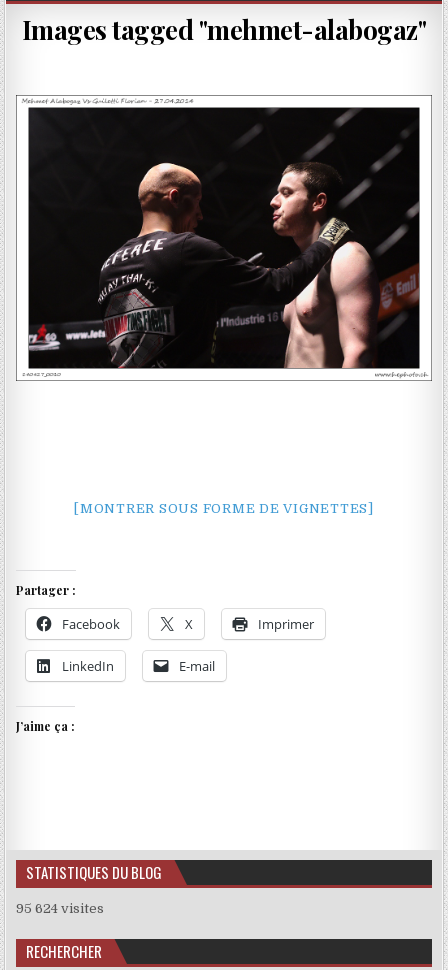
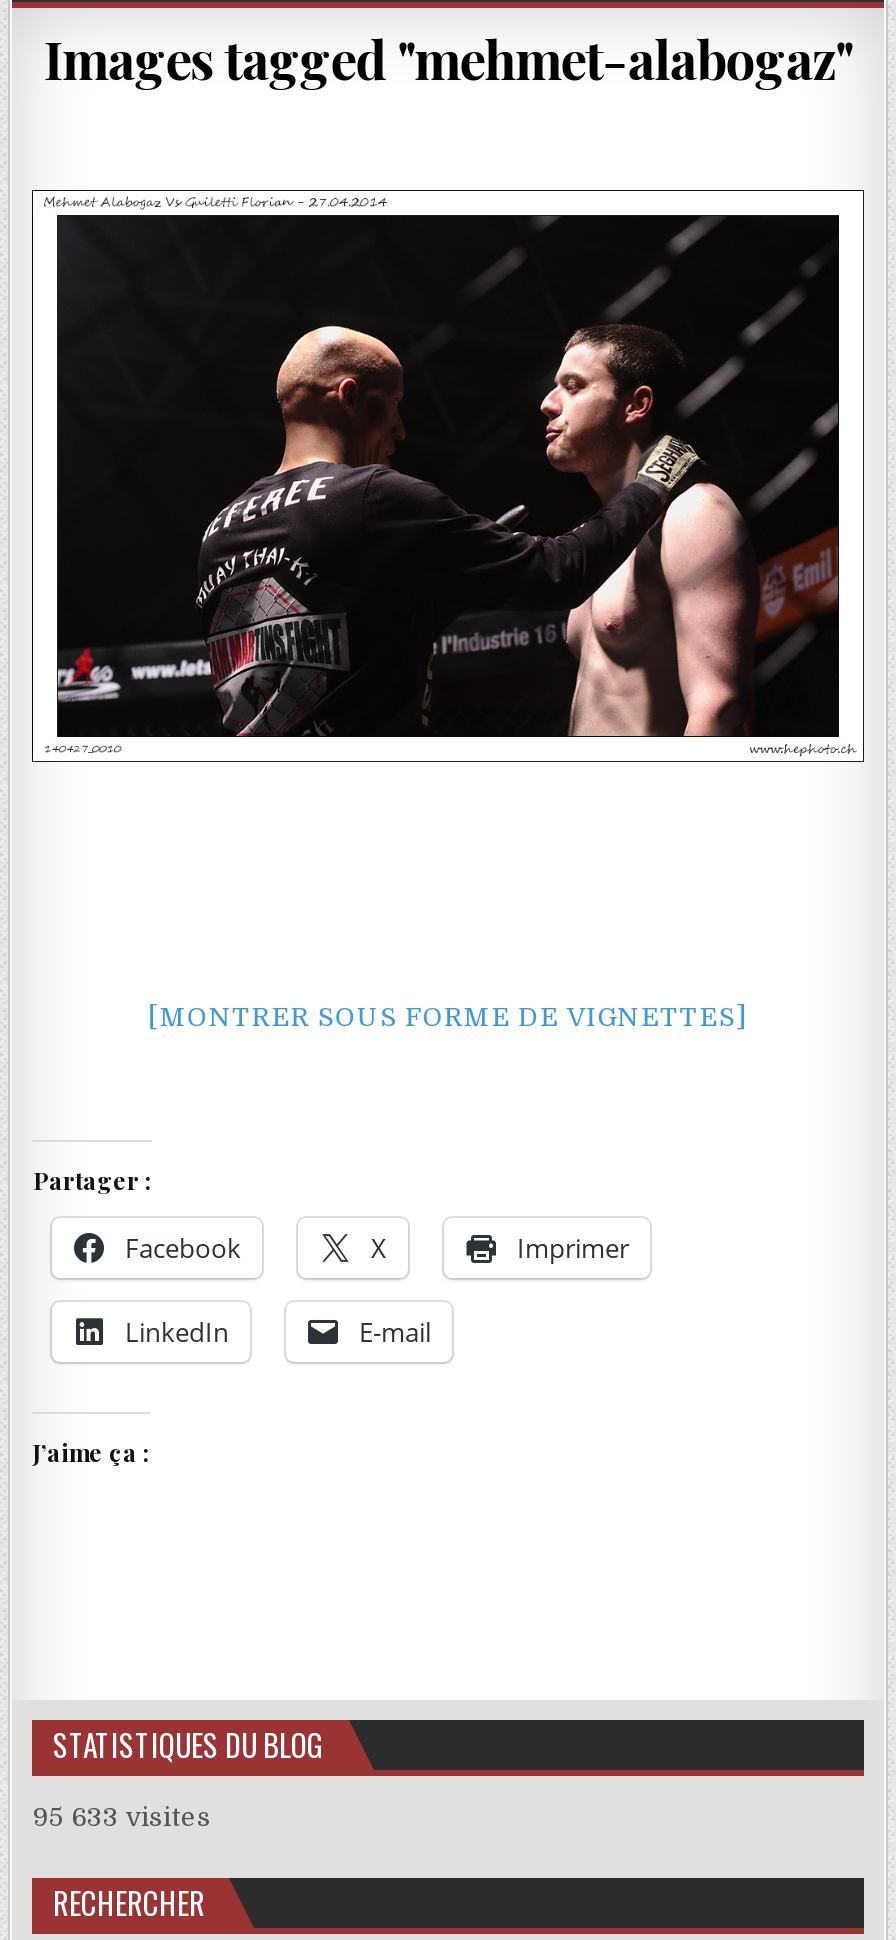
- 95 624 visites
+ 95 633 visites
